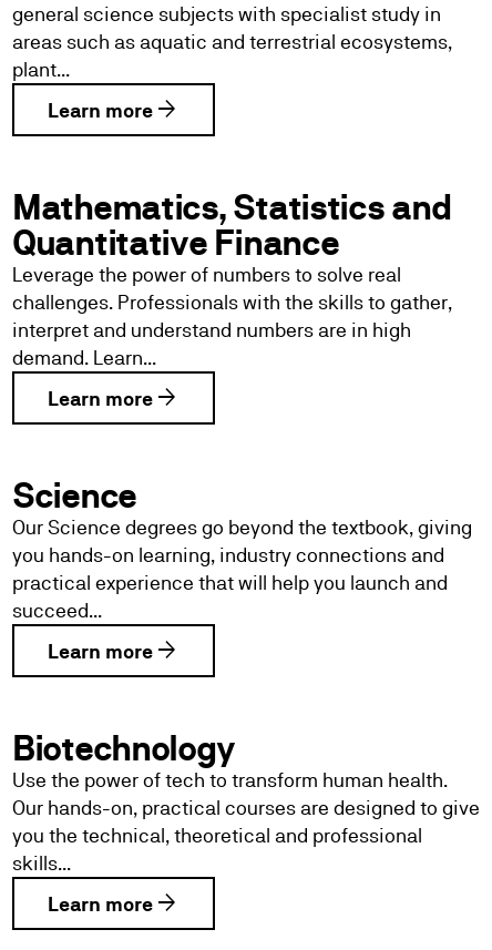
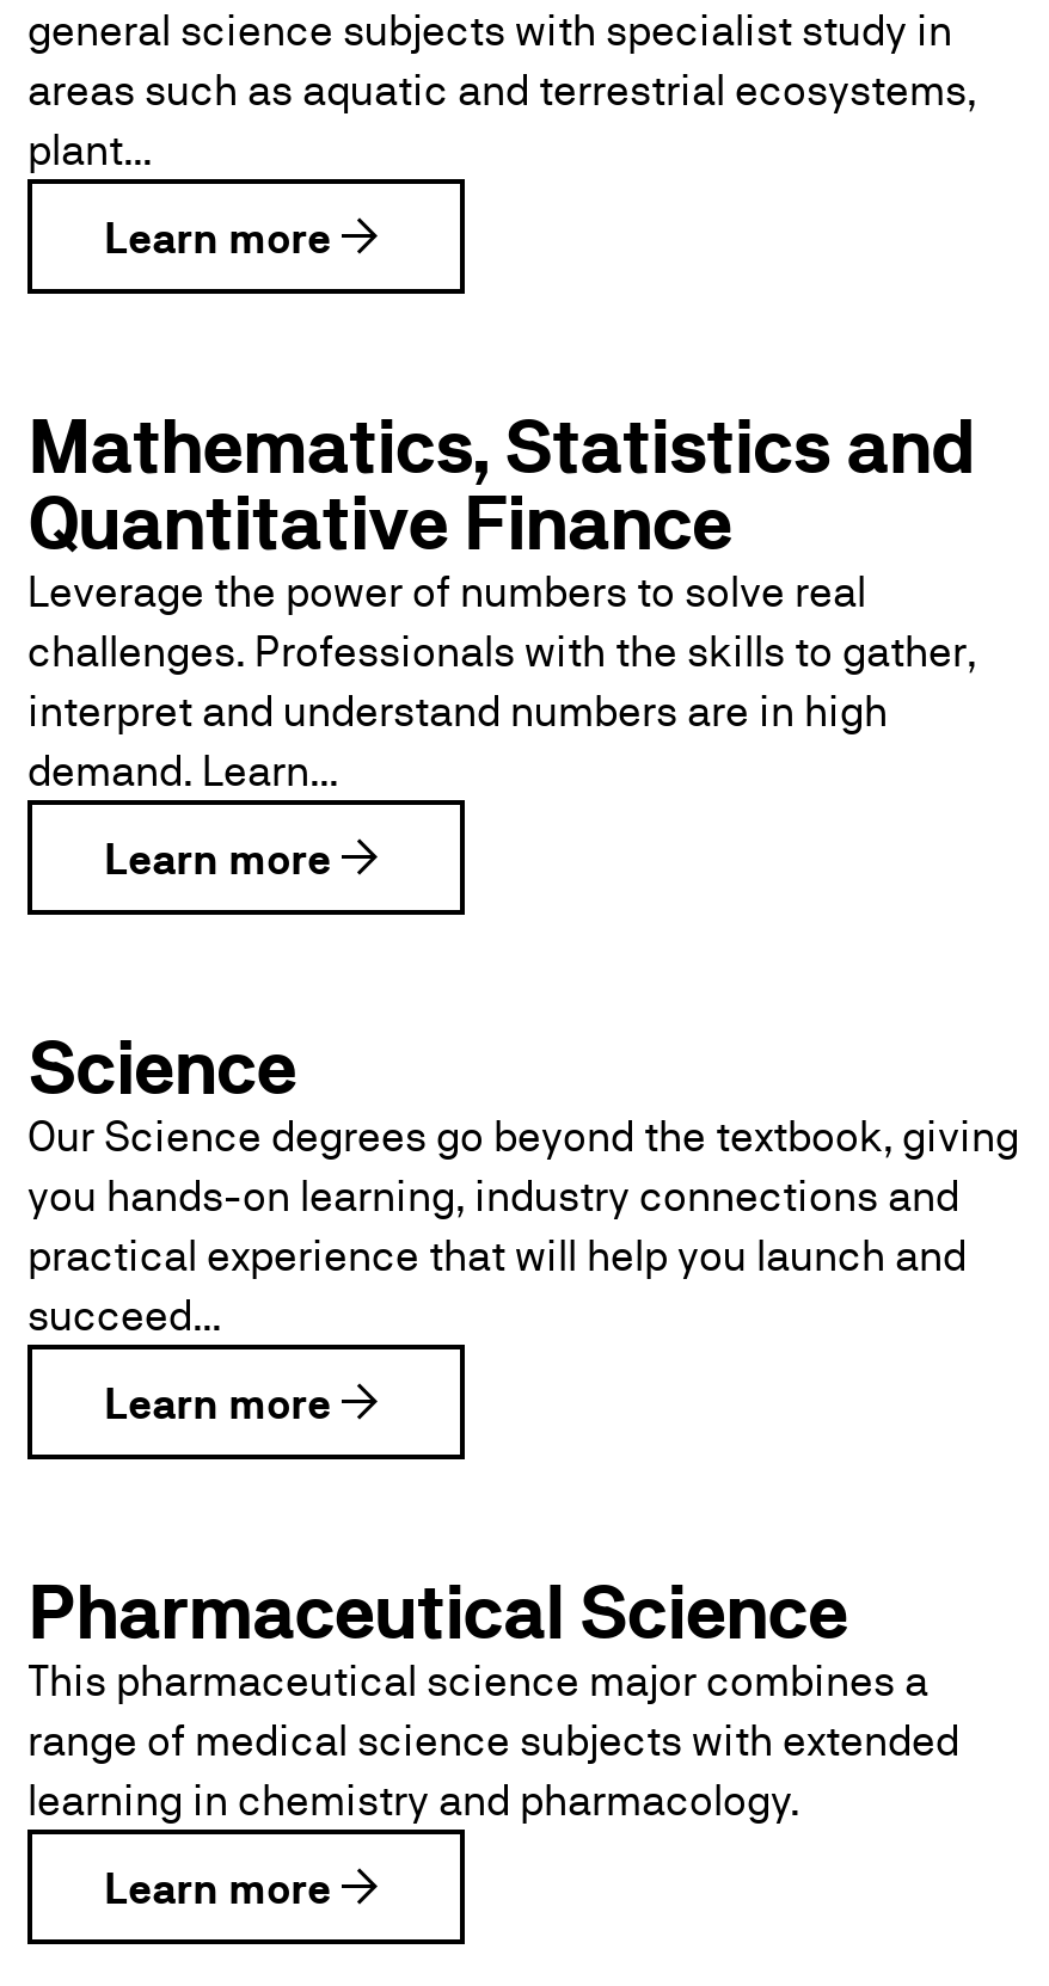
- Biotechnology
- Use the power of tech to transform human health.
- Our hands-on, practical courses are designed to give
- you the technical, theoretical and professional
- skills...
+ Pharmaceutical Science
+ This pharmaceutical science major combines a
+ range of medical science subjects with extended
+ learning in chemistry and pharmacology.
